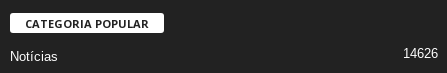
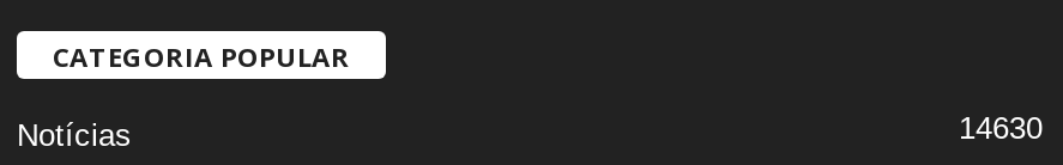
- 14626
+ 14630
